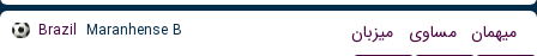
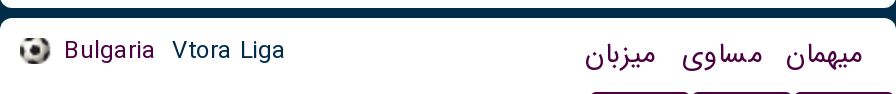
- Brazil Maranhense B
+ Bulgaria Vtora Liga
